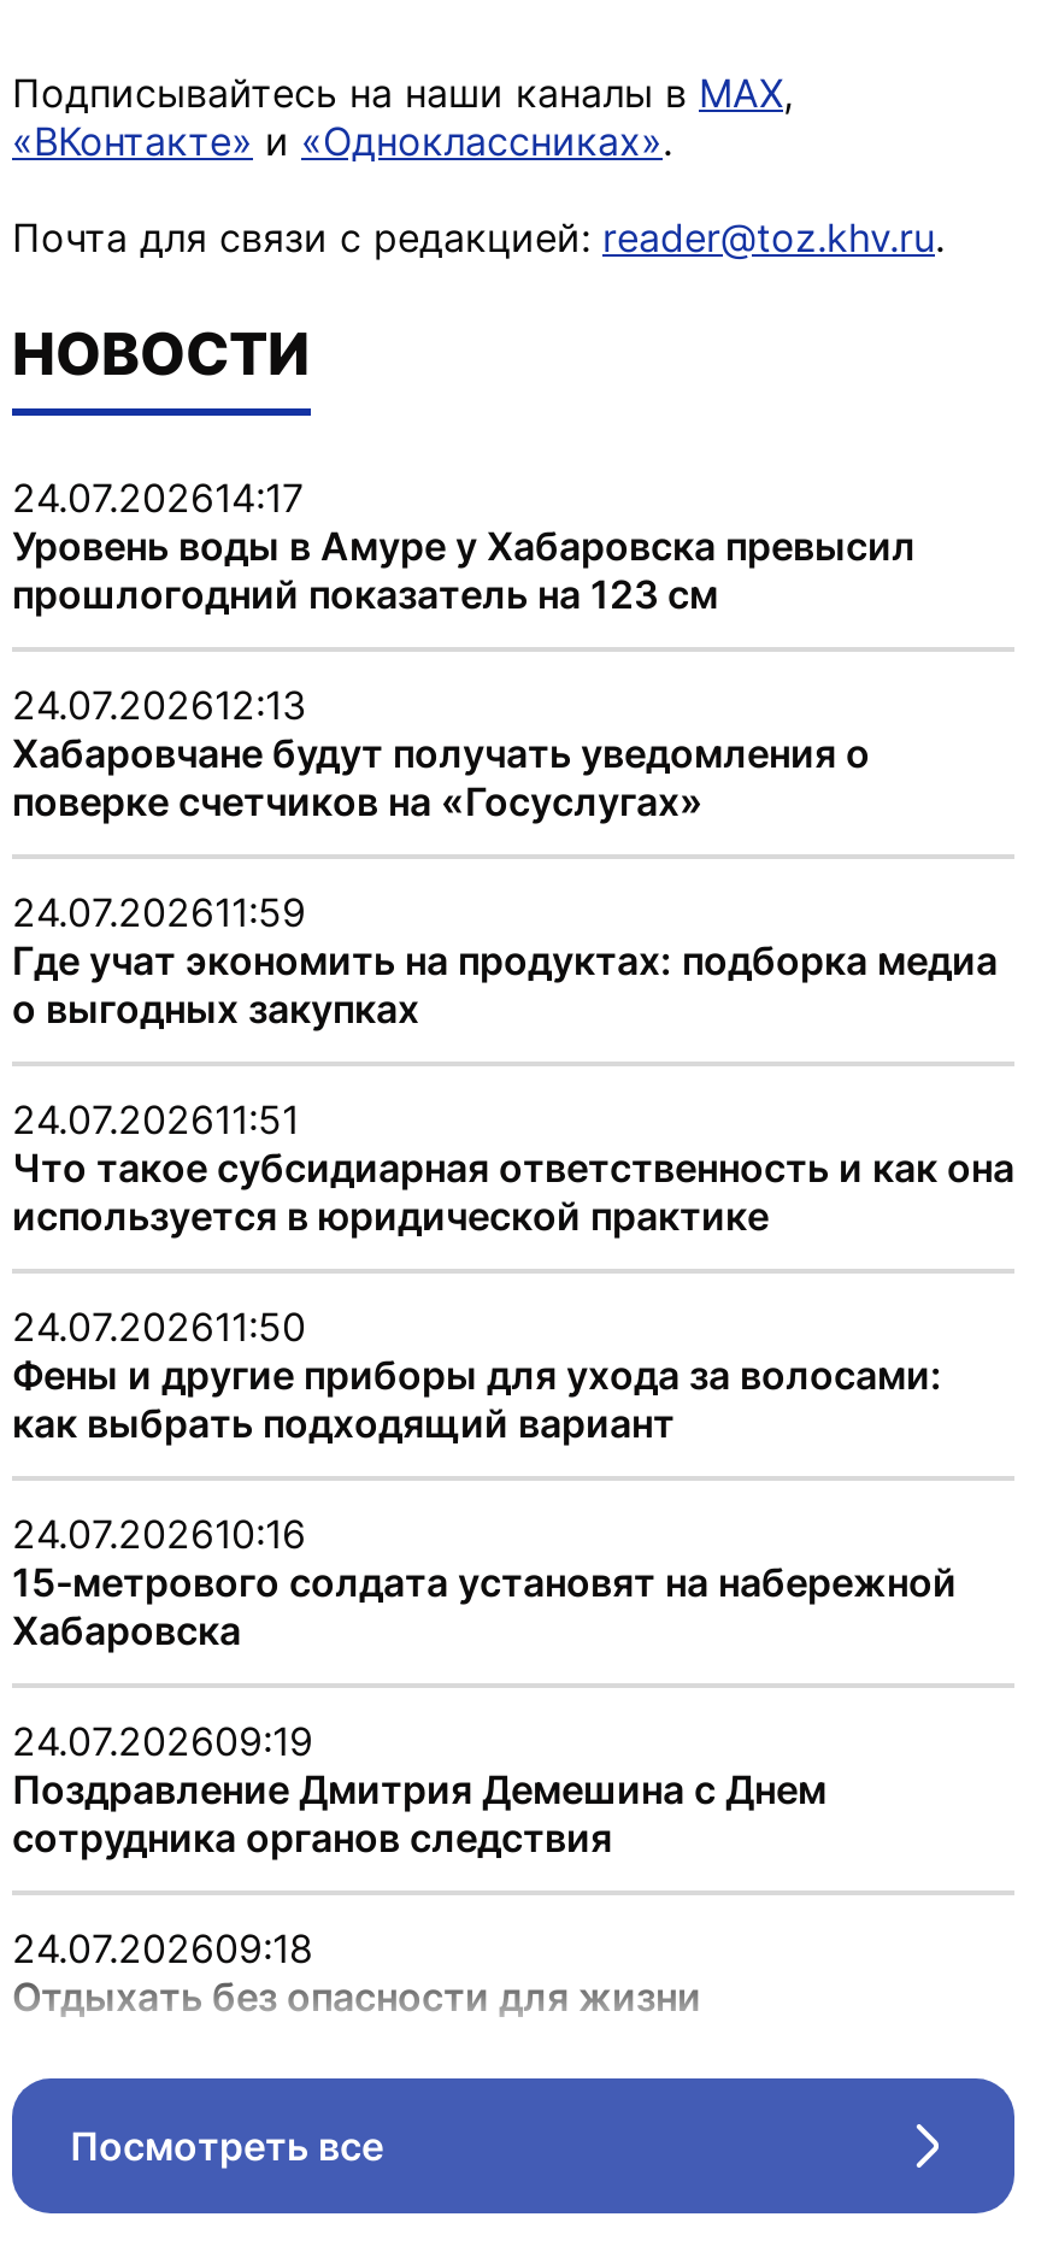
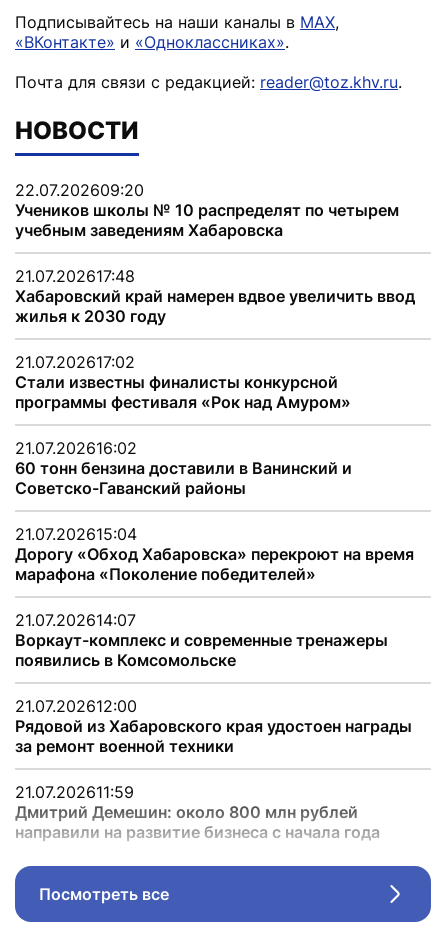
- 24.07.202614:17
- Уровень воды в Амуре у Хабаровска превысил
- прошлогодний показатель на 123 см
+ 22.07.202609:20
+ Учеников школы № 10 распределят по четырем
+ учебным заведениям Хабаровска

- 24.07.202612:13
- Хабаровчане будут получать уведомления о
- поверке счетчиков на «Госуслугах»
+ 21.07.202617:48
+ Хабаровский край намерен вдвое увеличить ввод
+ жилья к 2030 году

- 24.07.202611:59
- Где учат экономить на продуктах: подборка медиа
- о выгодных закупках
+ 21.07.202617:02
+ Стали известны финалисты конкурсной
+ программы фестиваля «Рок над Амуром»

- 24.07.202611:51
- Что такое субсидиарная ответственность и как она
- используется в юридической практике
+ 21.07.202616:02
+ 60 тонн бензина доставили в Ванинский и
+ Советско-Гаванский районы

- 24.07.202611:50
- Фены и другие приборы для ухода за волосами:
- как выбрать подходящий вариант
+ 21.07.202615:04
+ Дорогу «Обход Хабаровска» перекроют на время
+ марафона «Поколение победителей»

- 24.07.202610:16
- 15-метрового солдата установят на набережной
- Хабаровска
+ 21.07.202614:07
+ Воркаут-комплекс и современные тренажеры
+ появились в Комсомольске

- 24.07.202609:19
- Поздравление Дмитрия Демешина с Днем
- сотрудника органов следствия
+ 21.07.202612:00
+ Рядовой из Хабаровского края удостоен награды
+ за ремонт военной техники

- 24.07.202609:18
- Отдыхать без опасности для жизни
+ 21.07.202611:59
+ Дмитрий Демешин: около 800 млн рублей
+ направили на развитие бизнеса с начала года
